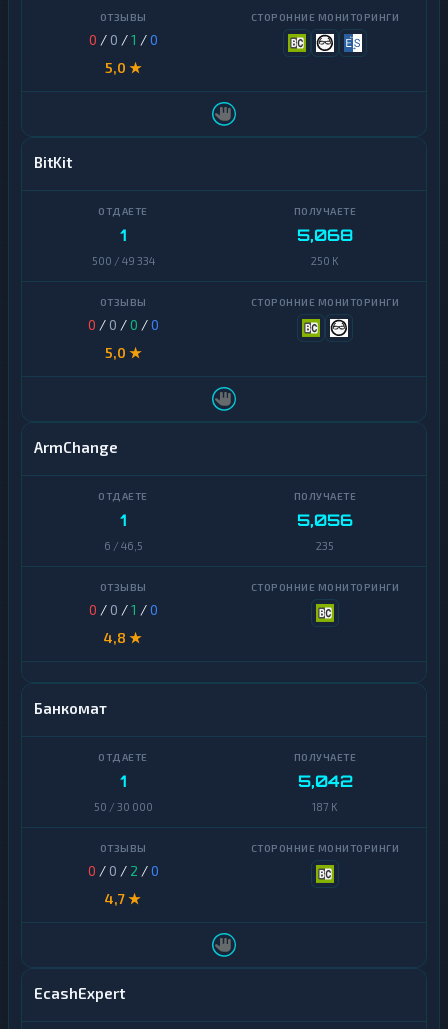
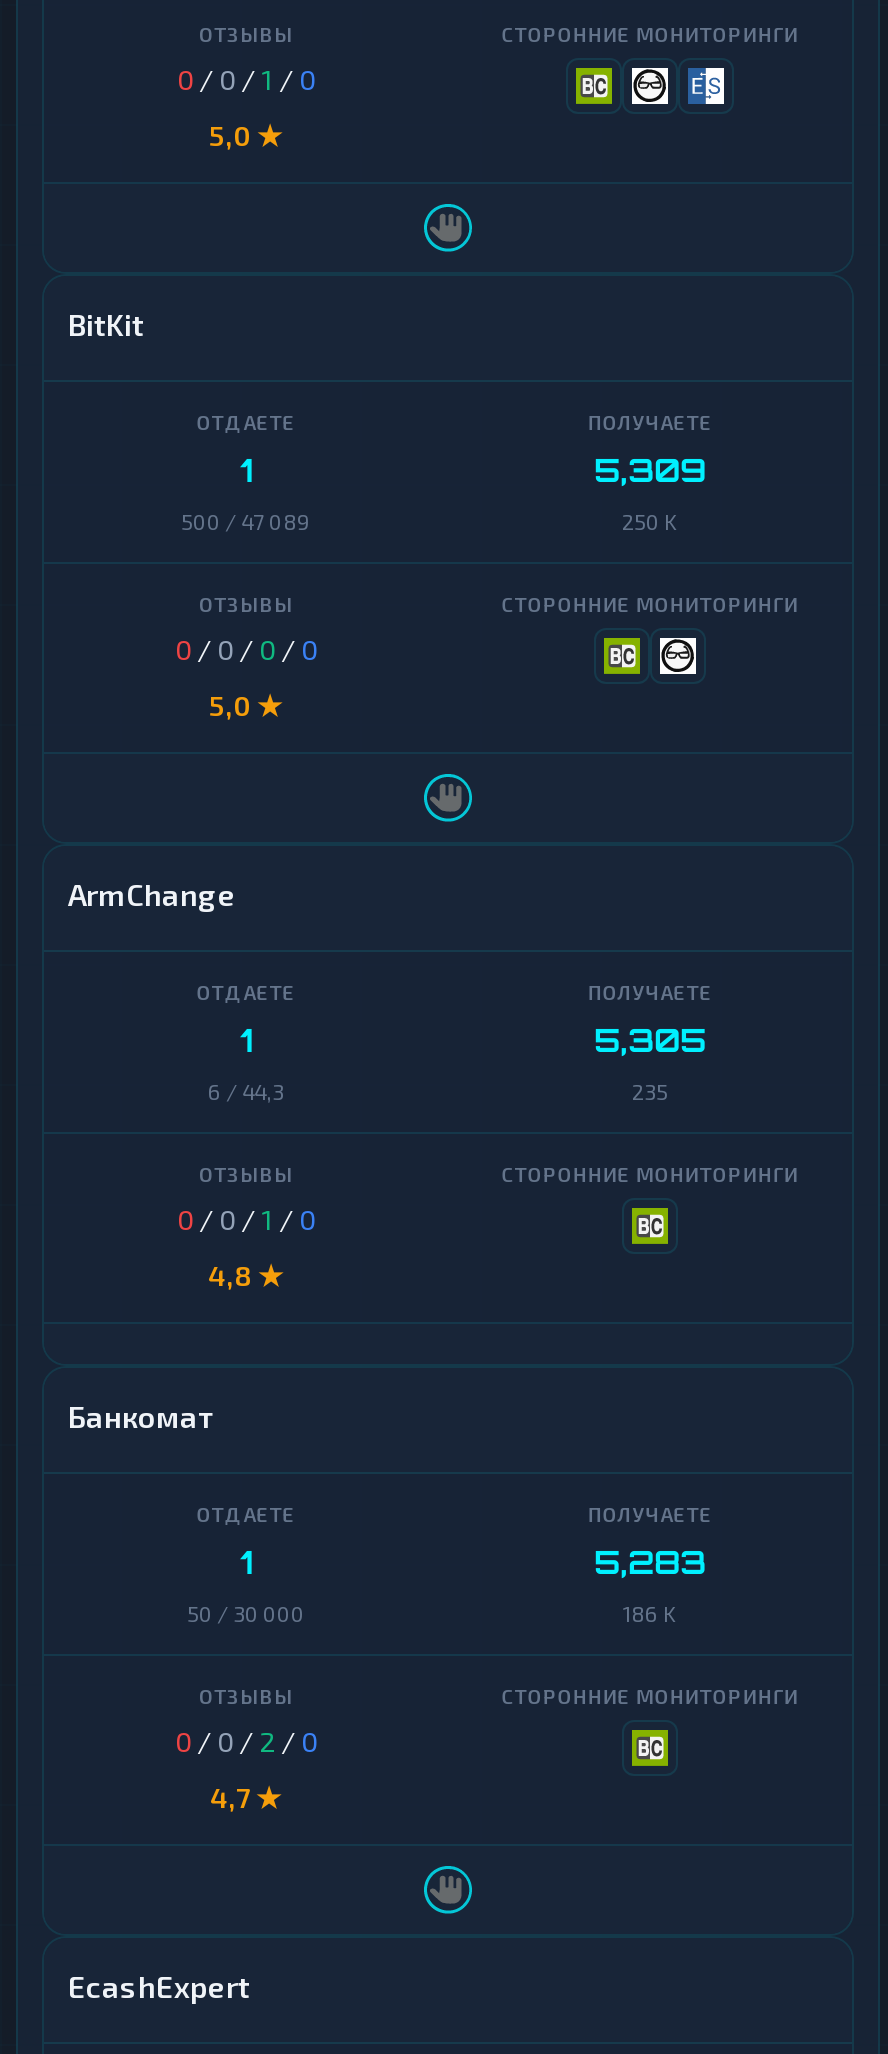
- 5,068
+ 5,309

- 500 / 49 334
+ 500 / 47 089

- 5,056
+ 5,305

- 6 / 46,5
+ 6 / 44,3

- 5,042
+ 5,283

- 187 K
+ 186 K
